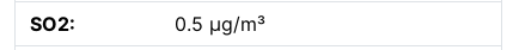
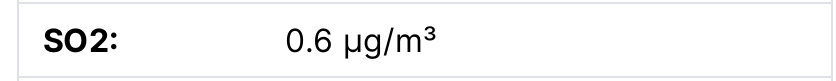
- 0.5 µg/m³
+ 0.6 µg/m³
